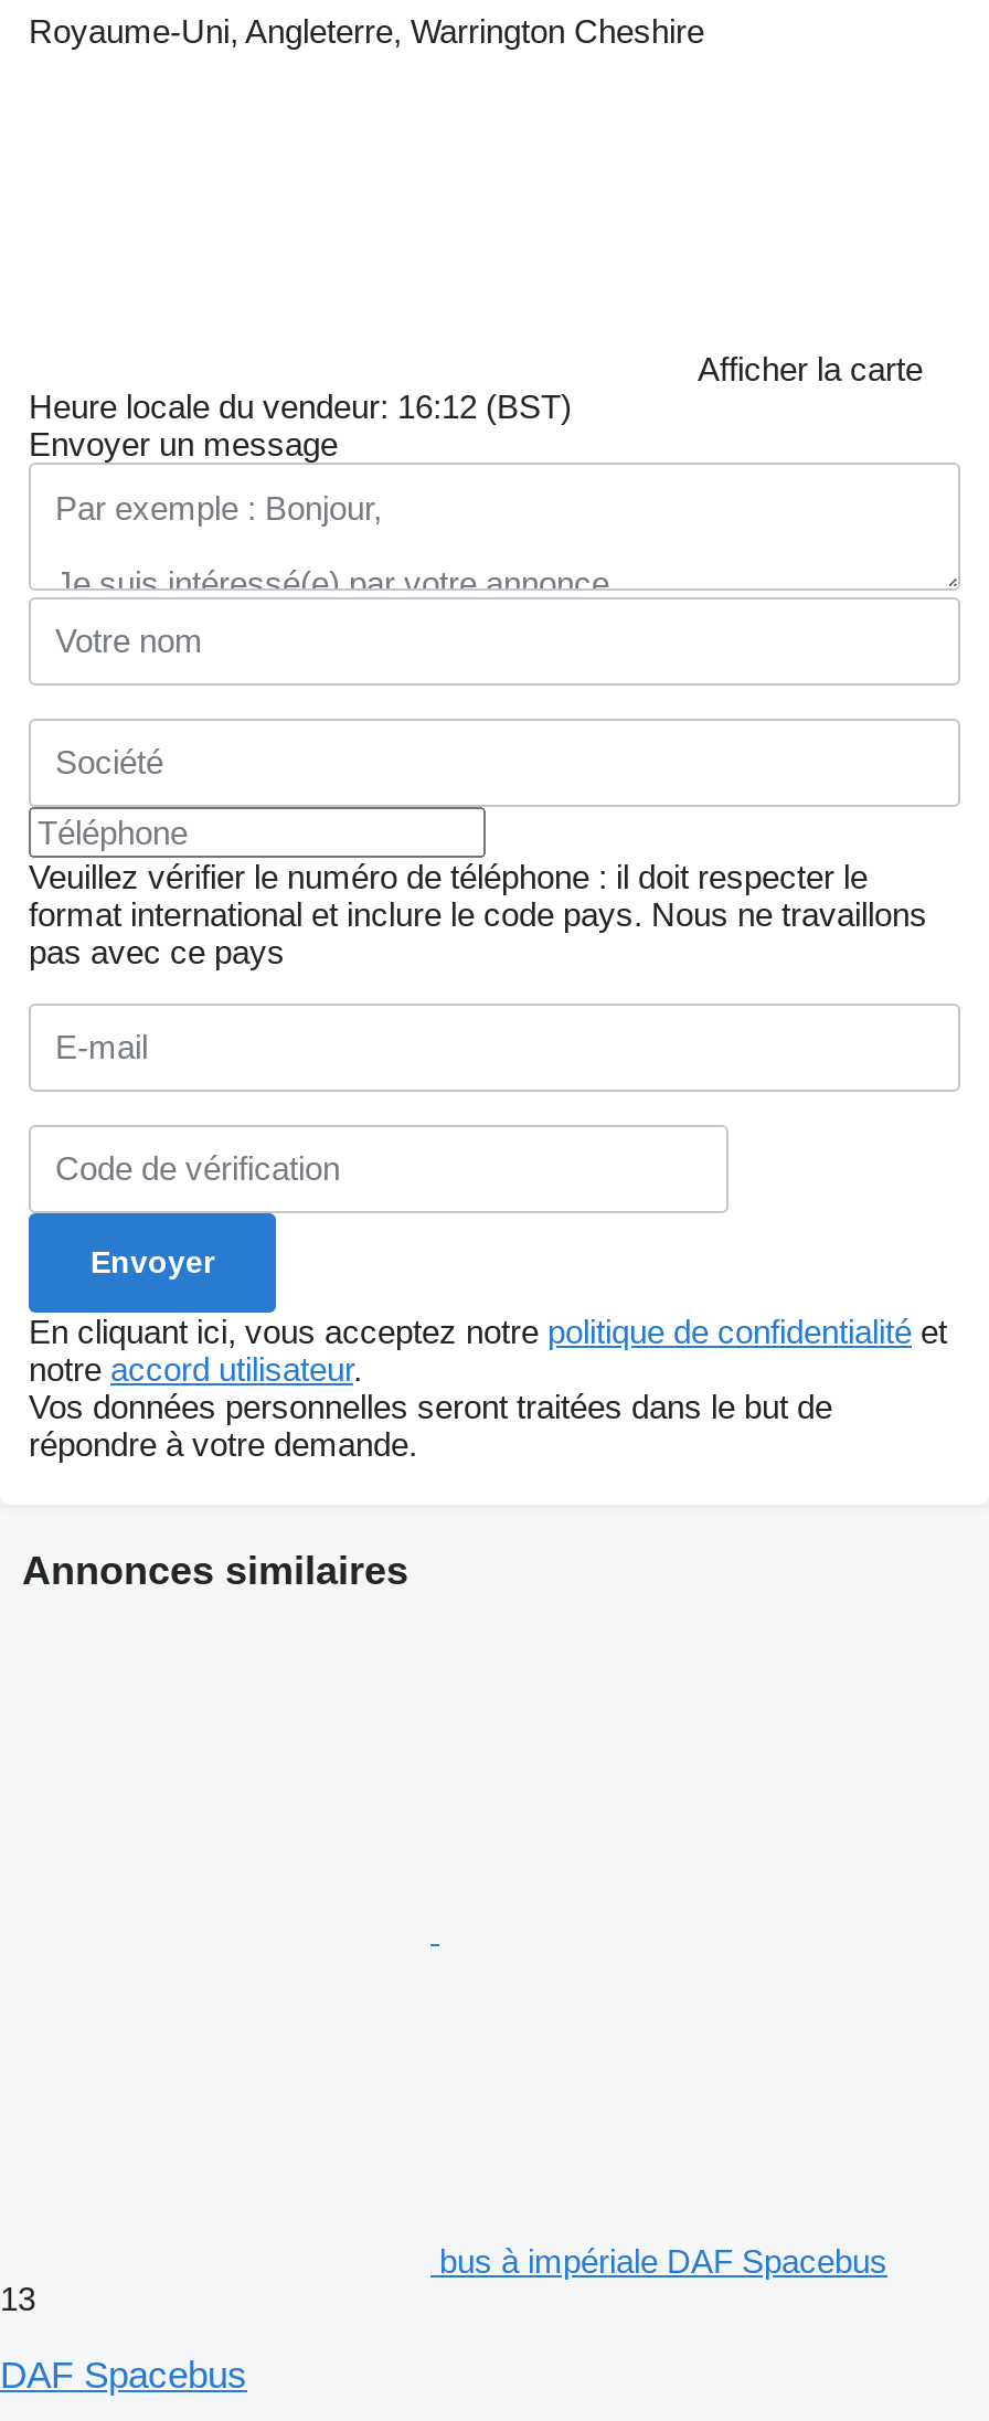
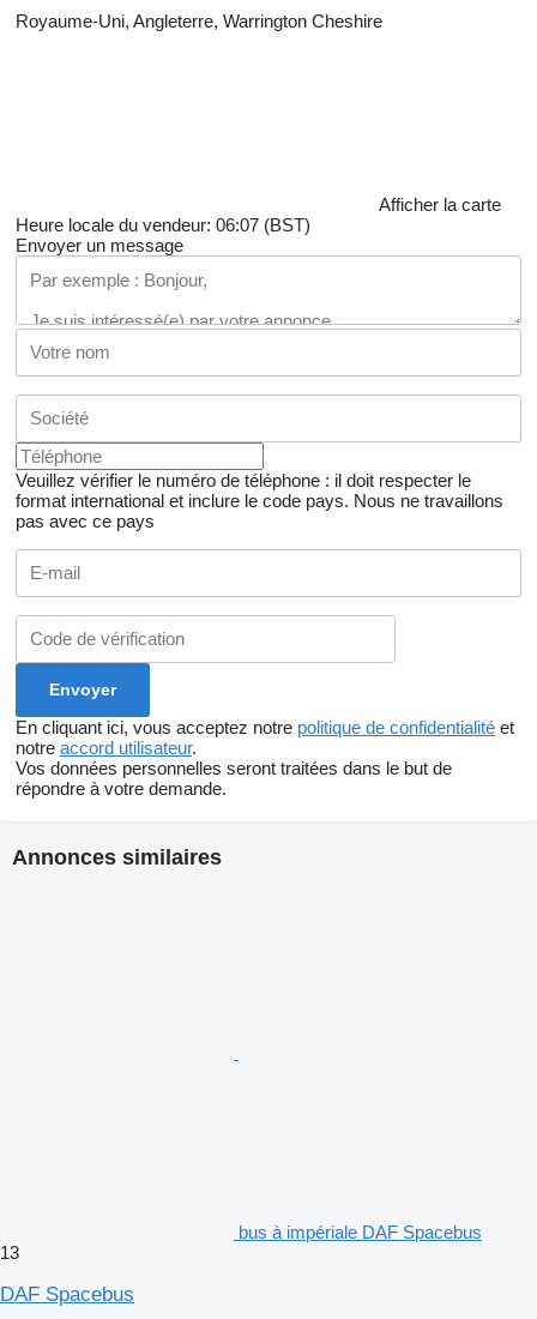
- Heure locale du vendeur: 16:12 (BST)
+ Heure locale du vendeur: 06:07 (BST)
